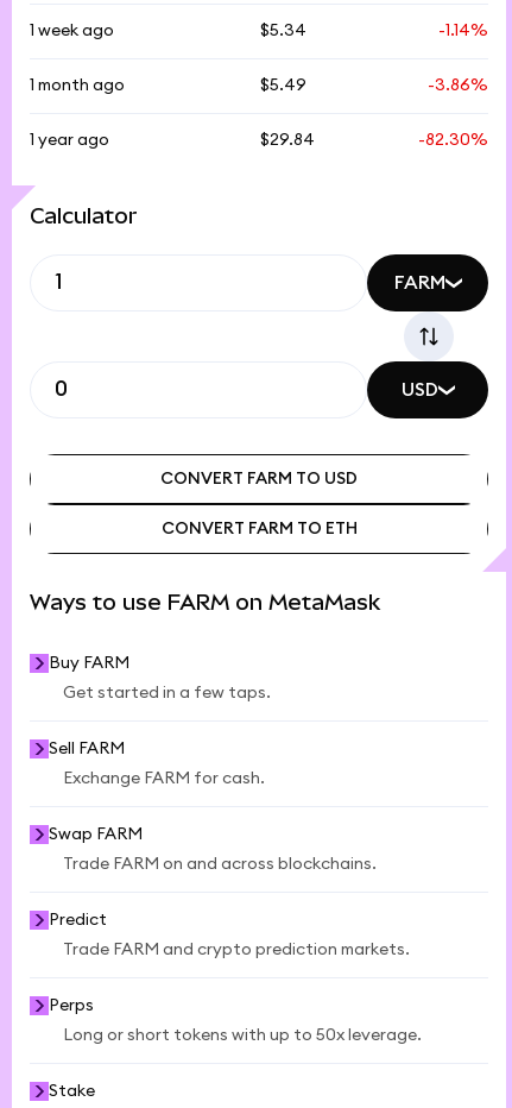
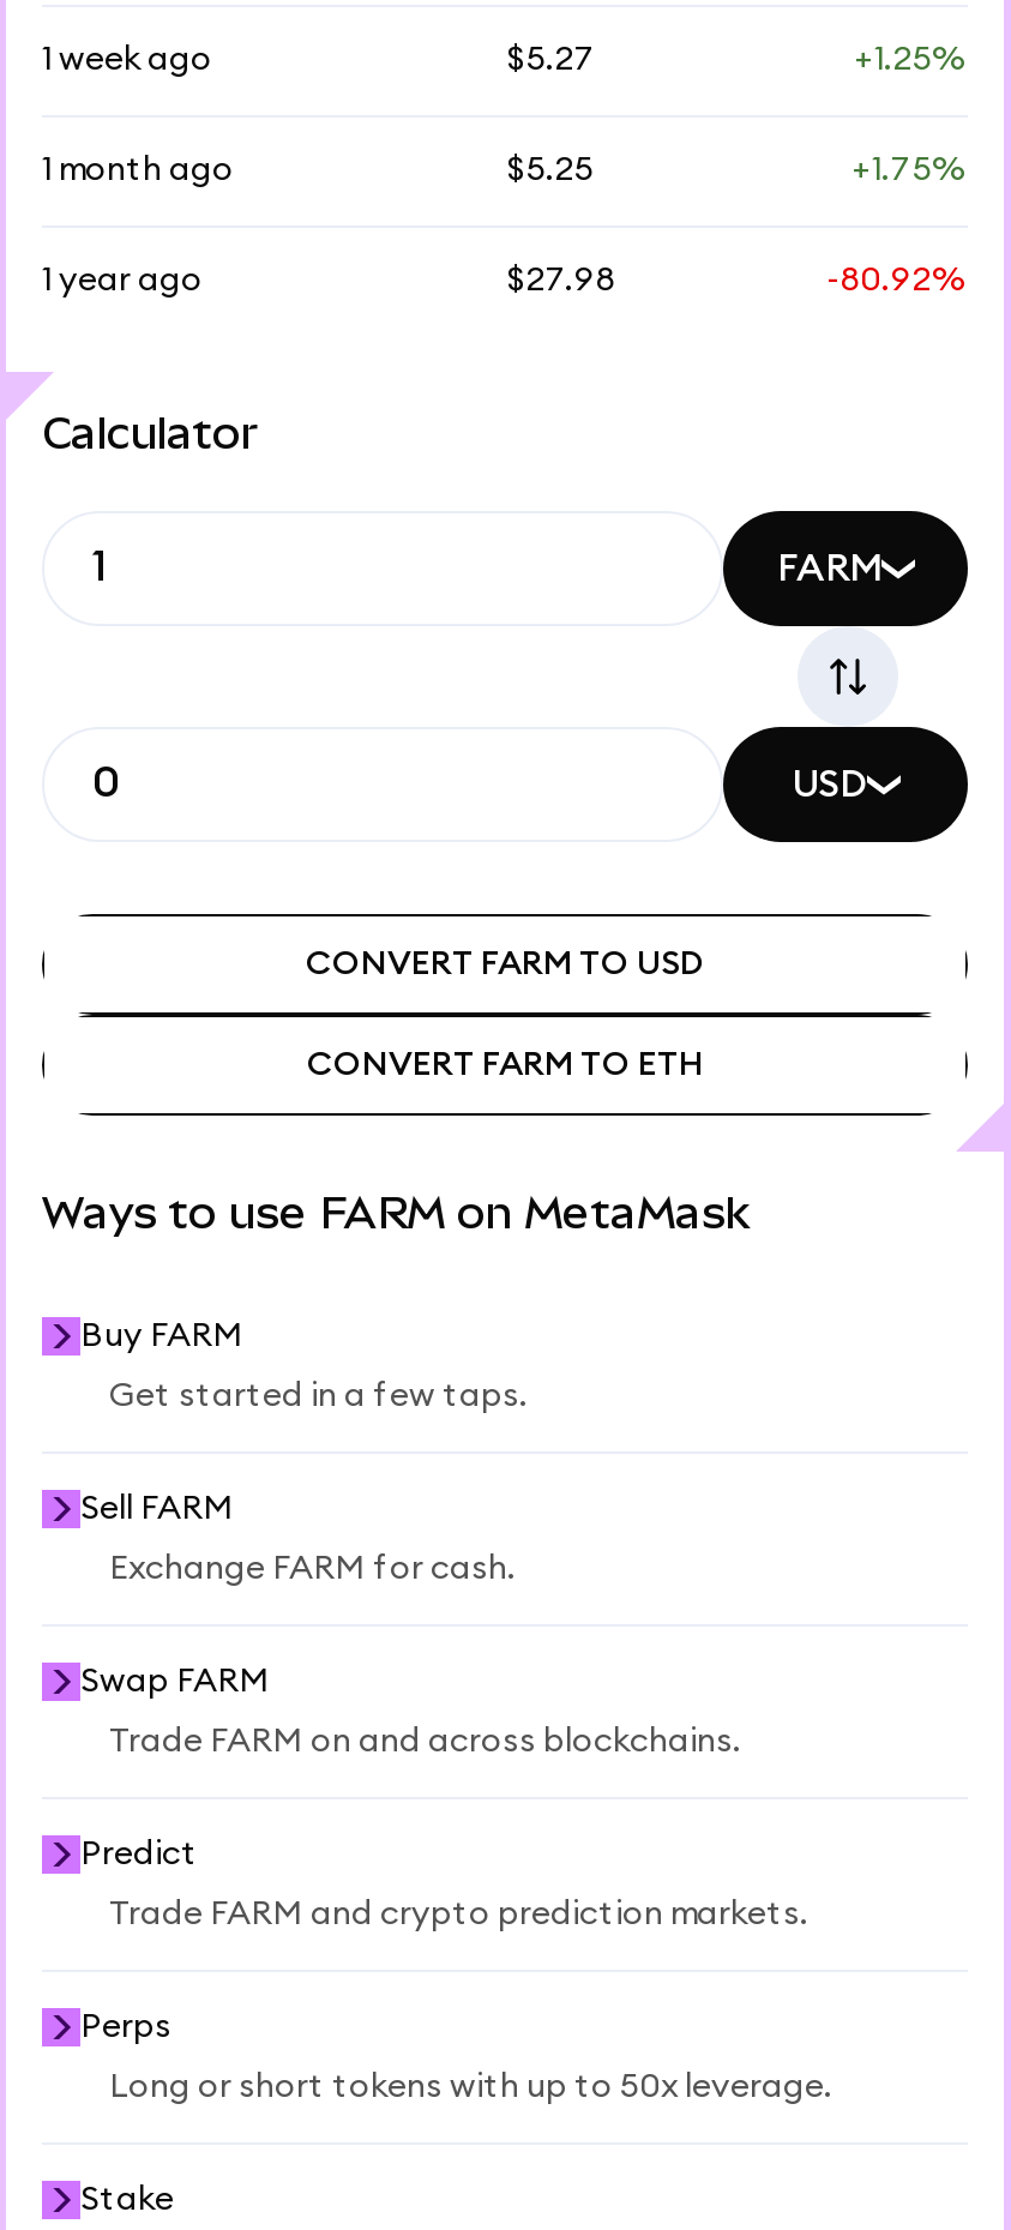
- $5.34
+ $5.27

- -1.14%
+ +1.25%

- $5.49
+ $5.25

- -3.86%
+ +1.75%

- $29.84
+ $27.98

- -82.30%
+ -80.92%
